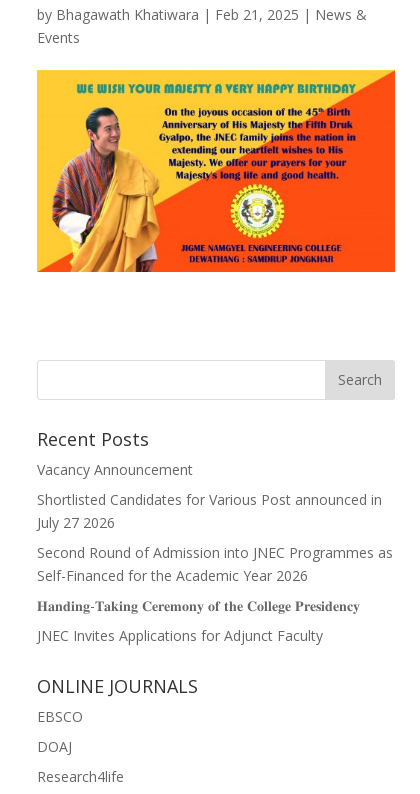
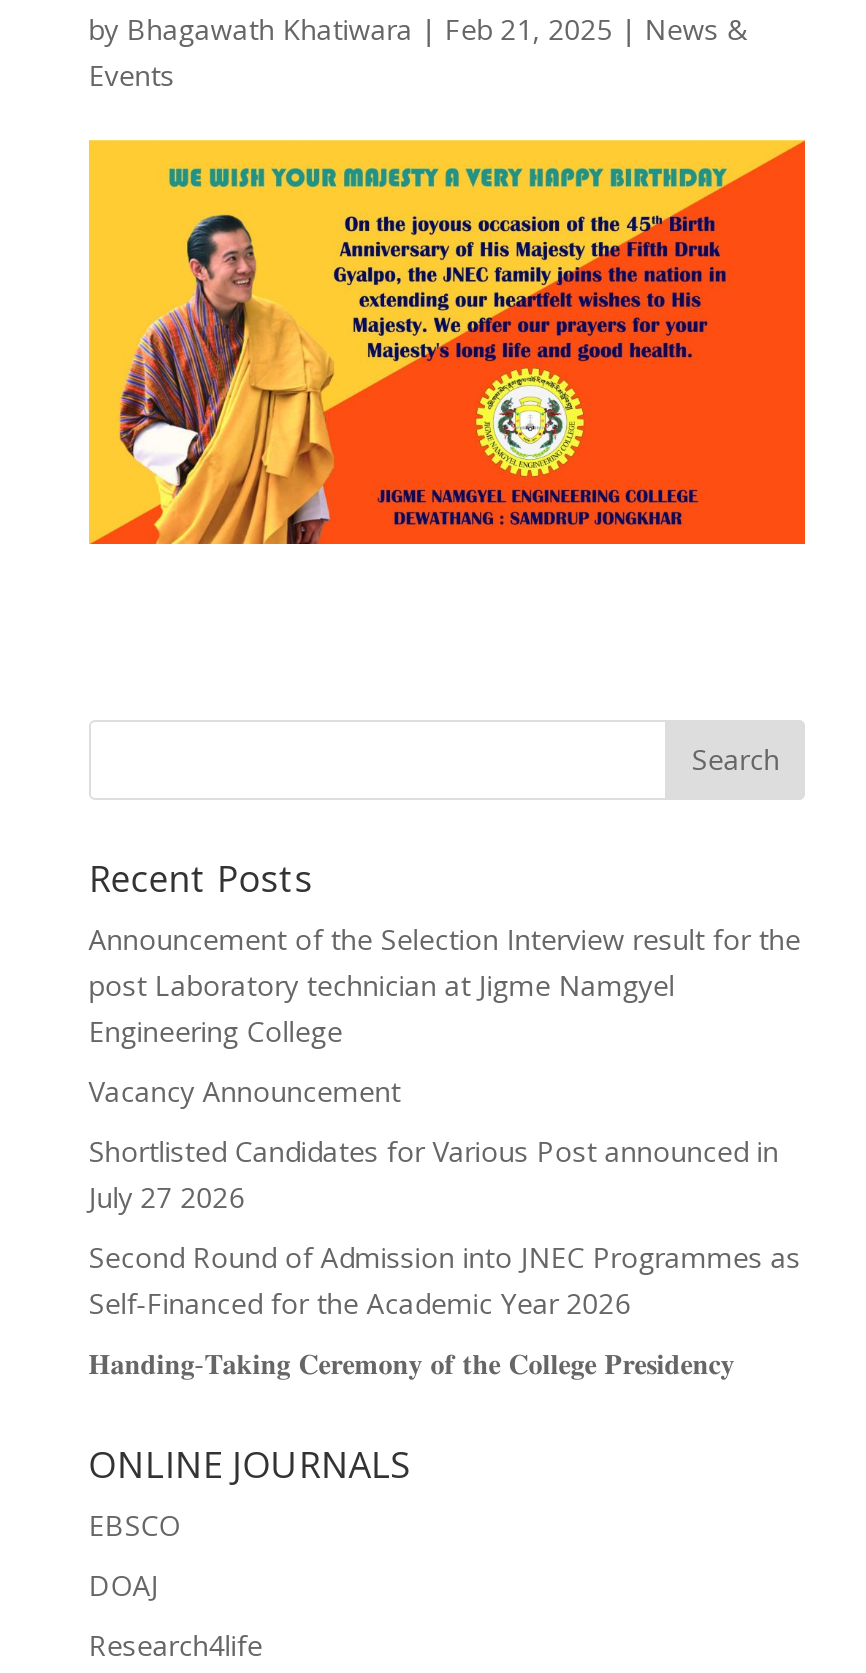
+ Announcement of the Selection Interview result for the
+ post Laboratory technician at Jigme Namgyel
+ Engineering College

moved down: Vacancy Announcement | Shortlisted Candidates for Various Post announced in | July 27 2026 | Second Round of Admission into JNEC Programmes as | Self-Financed for the Academic Year 2026

- JNEC Invites Applications for Adjunct Faculty
